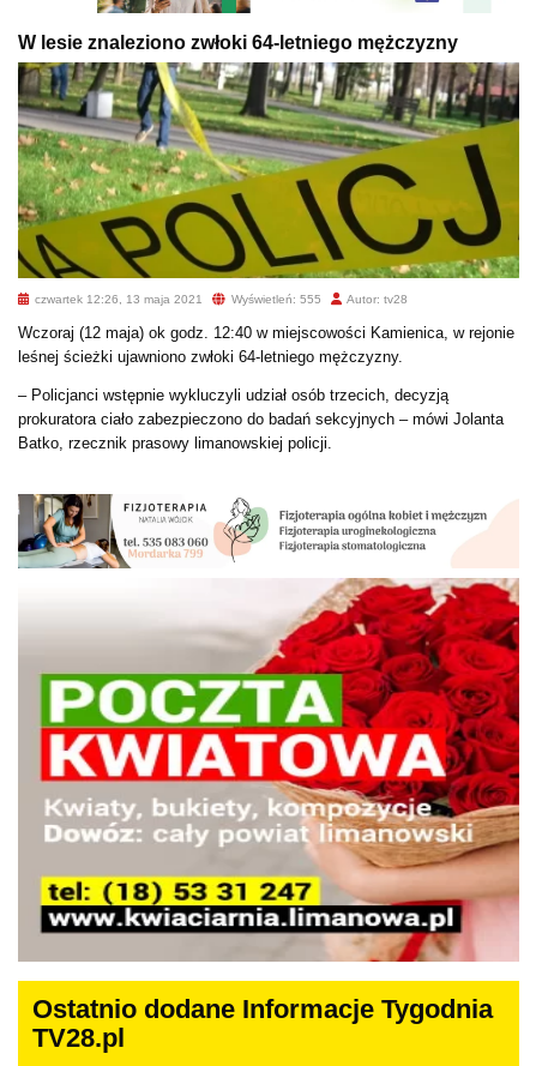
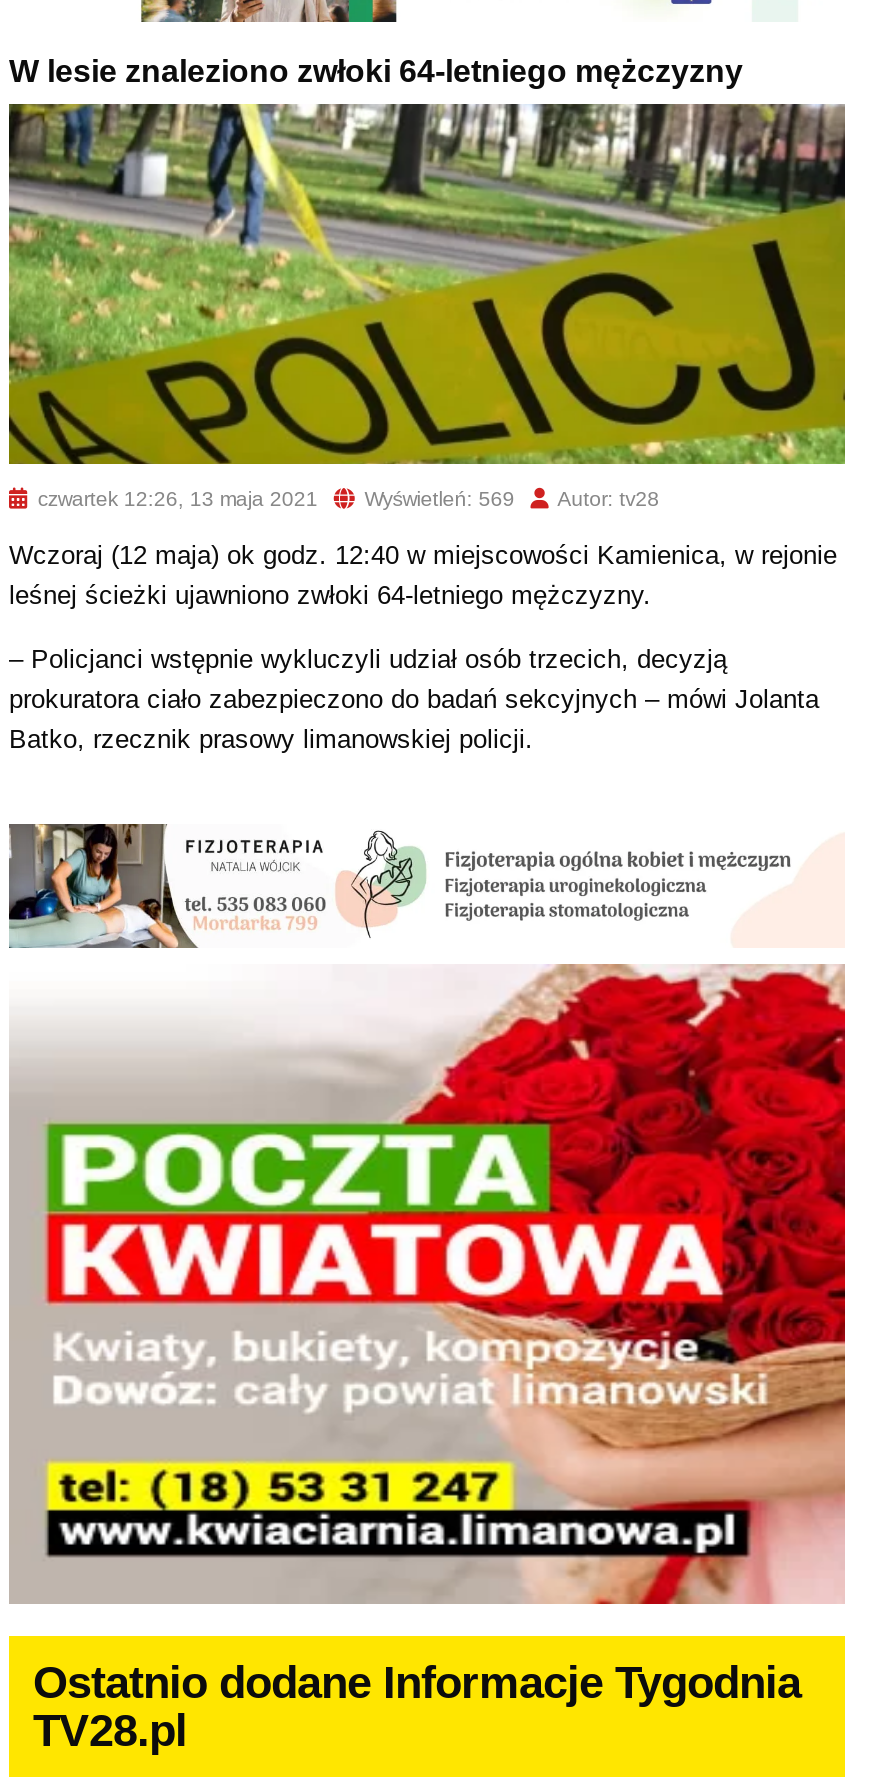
- czwartek 12:26, 13 maja 2021 Wyświetleń: 555 Autor: tv28
+ czwartek 12:26, 13 maja 2021 Wyświetleń: 569 Autor: tv28
